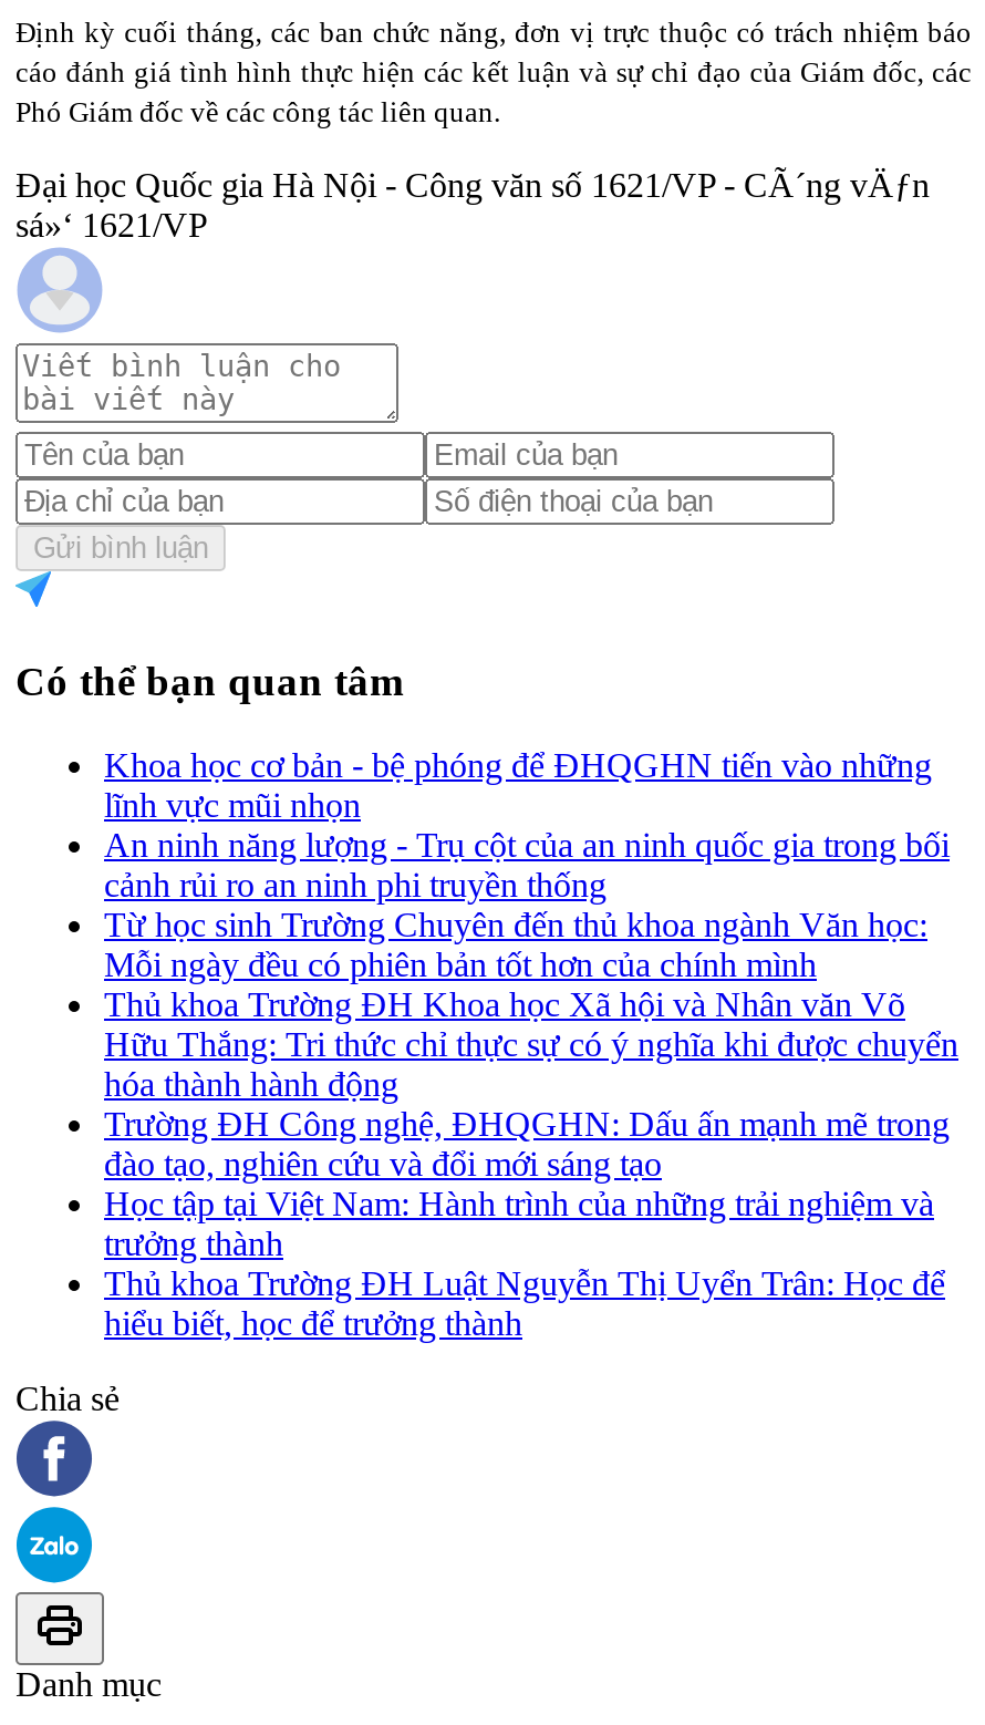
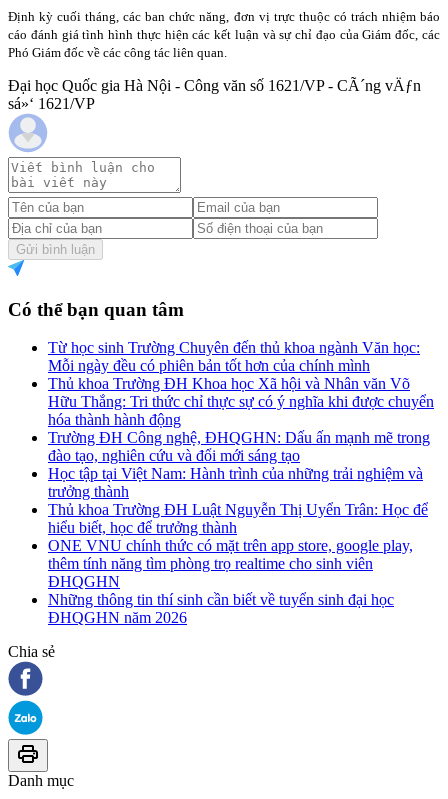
- Khoa học cơ bản - bệ phóng để ĐHQGHN tiến vào những
- lĩnh vực mũi nhọn
- An ninh năng lượng - Trụ cột của an ninh quốc gia trong bối
- cảnh rủi ro an ninh phi truyền thống

moved up: Từ học sinh Trường Chuyên đến thủ khoa ngành Văn học: | Mỗi ngày đều có phiên bản tốt hơn của chính mình | Thủ khoa Trường ĐH Khoa học Xã hội và Nhân văn Võ | ... | Thủ khoa Trường ĐH Luật Nguyễn Thị Uyển Trân: Học để | hiểu biết, học để trưởng thành

+ ONE VNU chính thức có mặt trên app store, google play,
+ thêm tính năng tìm phòng trọ realtime cho sinh viên
+ ĐHQGHN
+ Những thông tin thí sinh cần biết về tuyển sinh đại học
+ ĐHQGHN năm 2026
